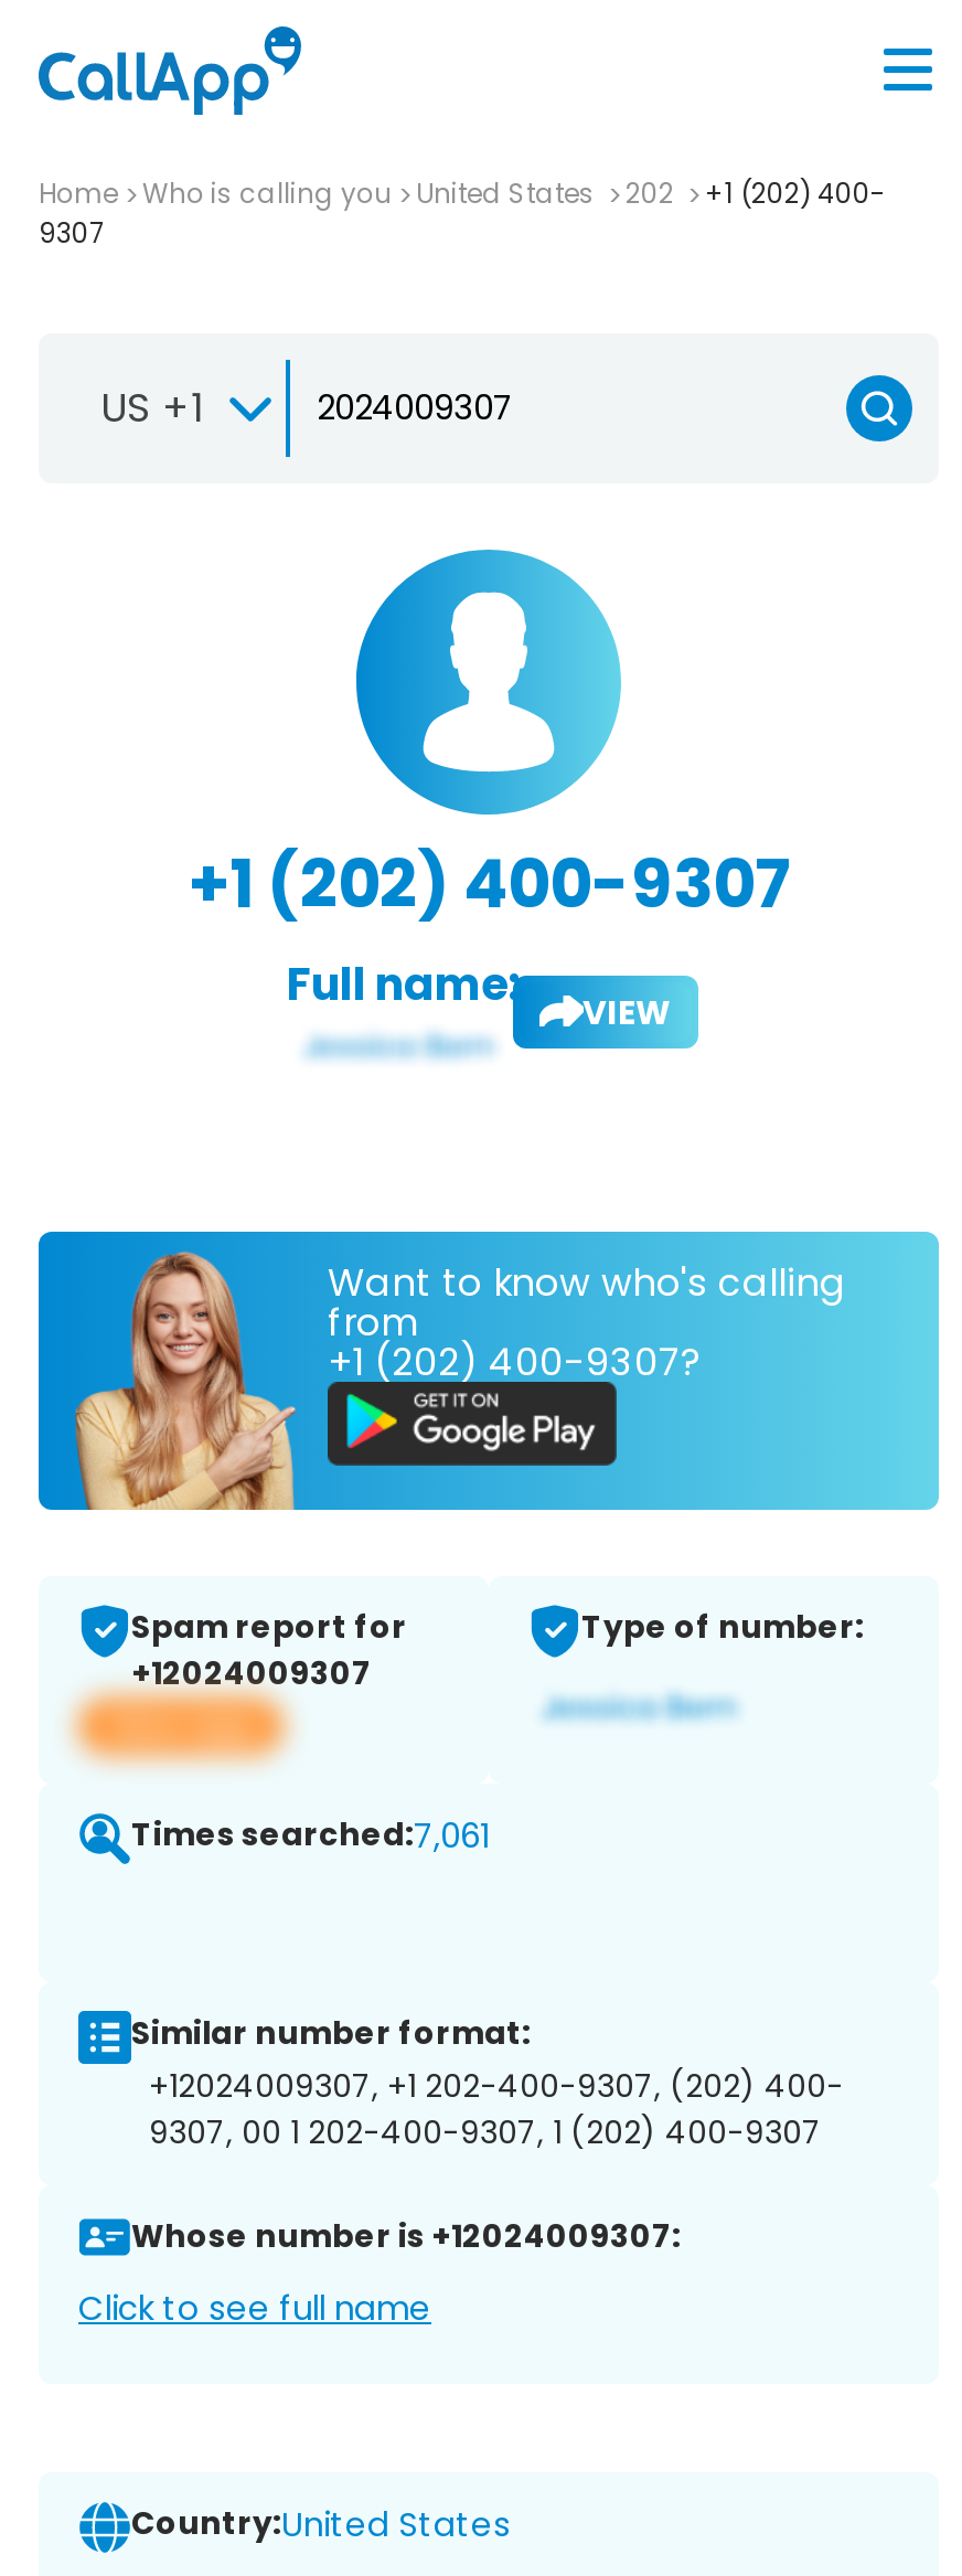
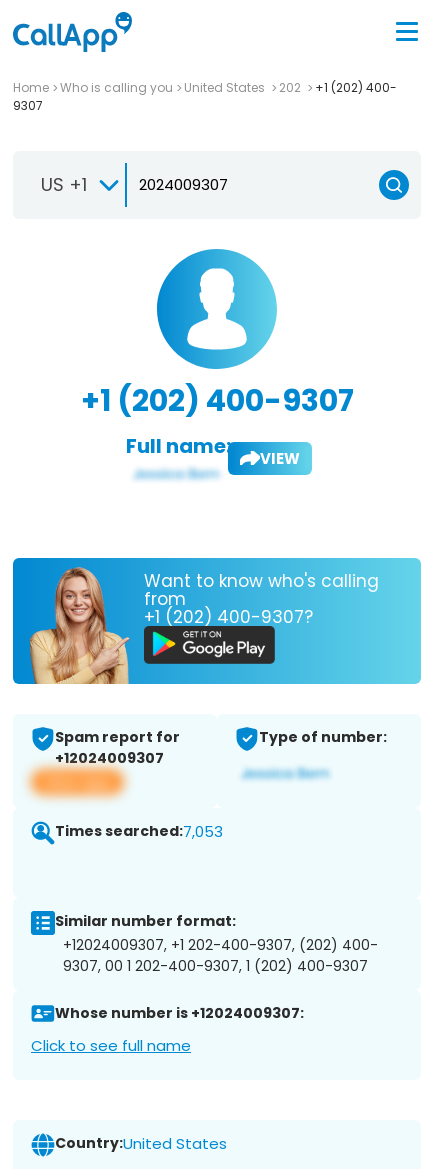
- Times searched:7,061
+ Times searched:7,053
